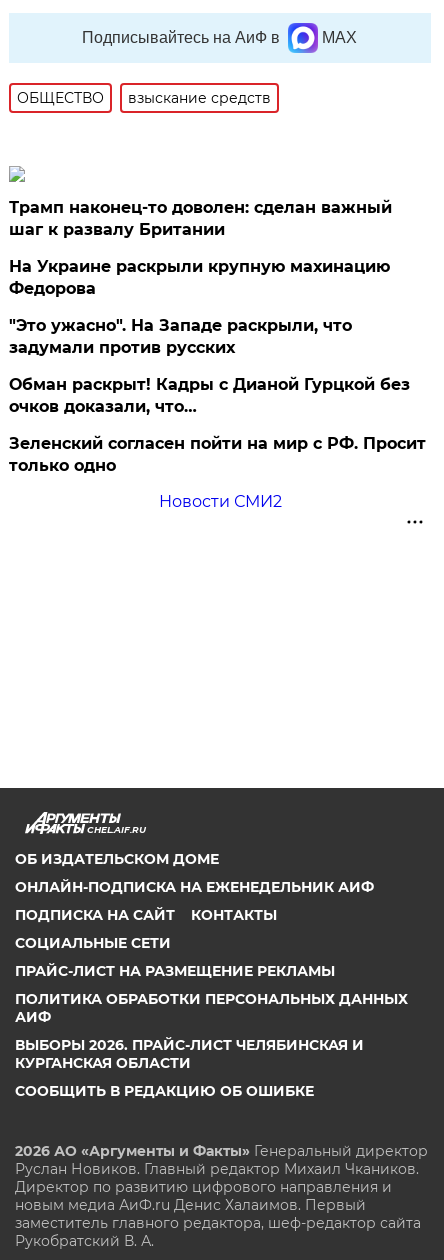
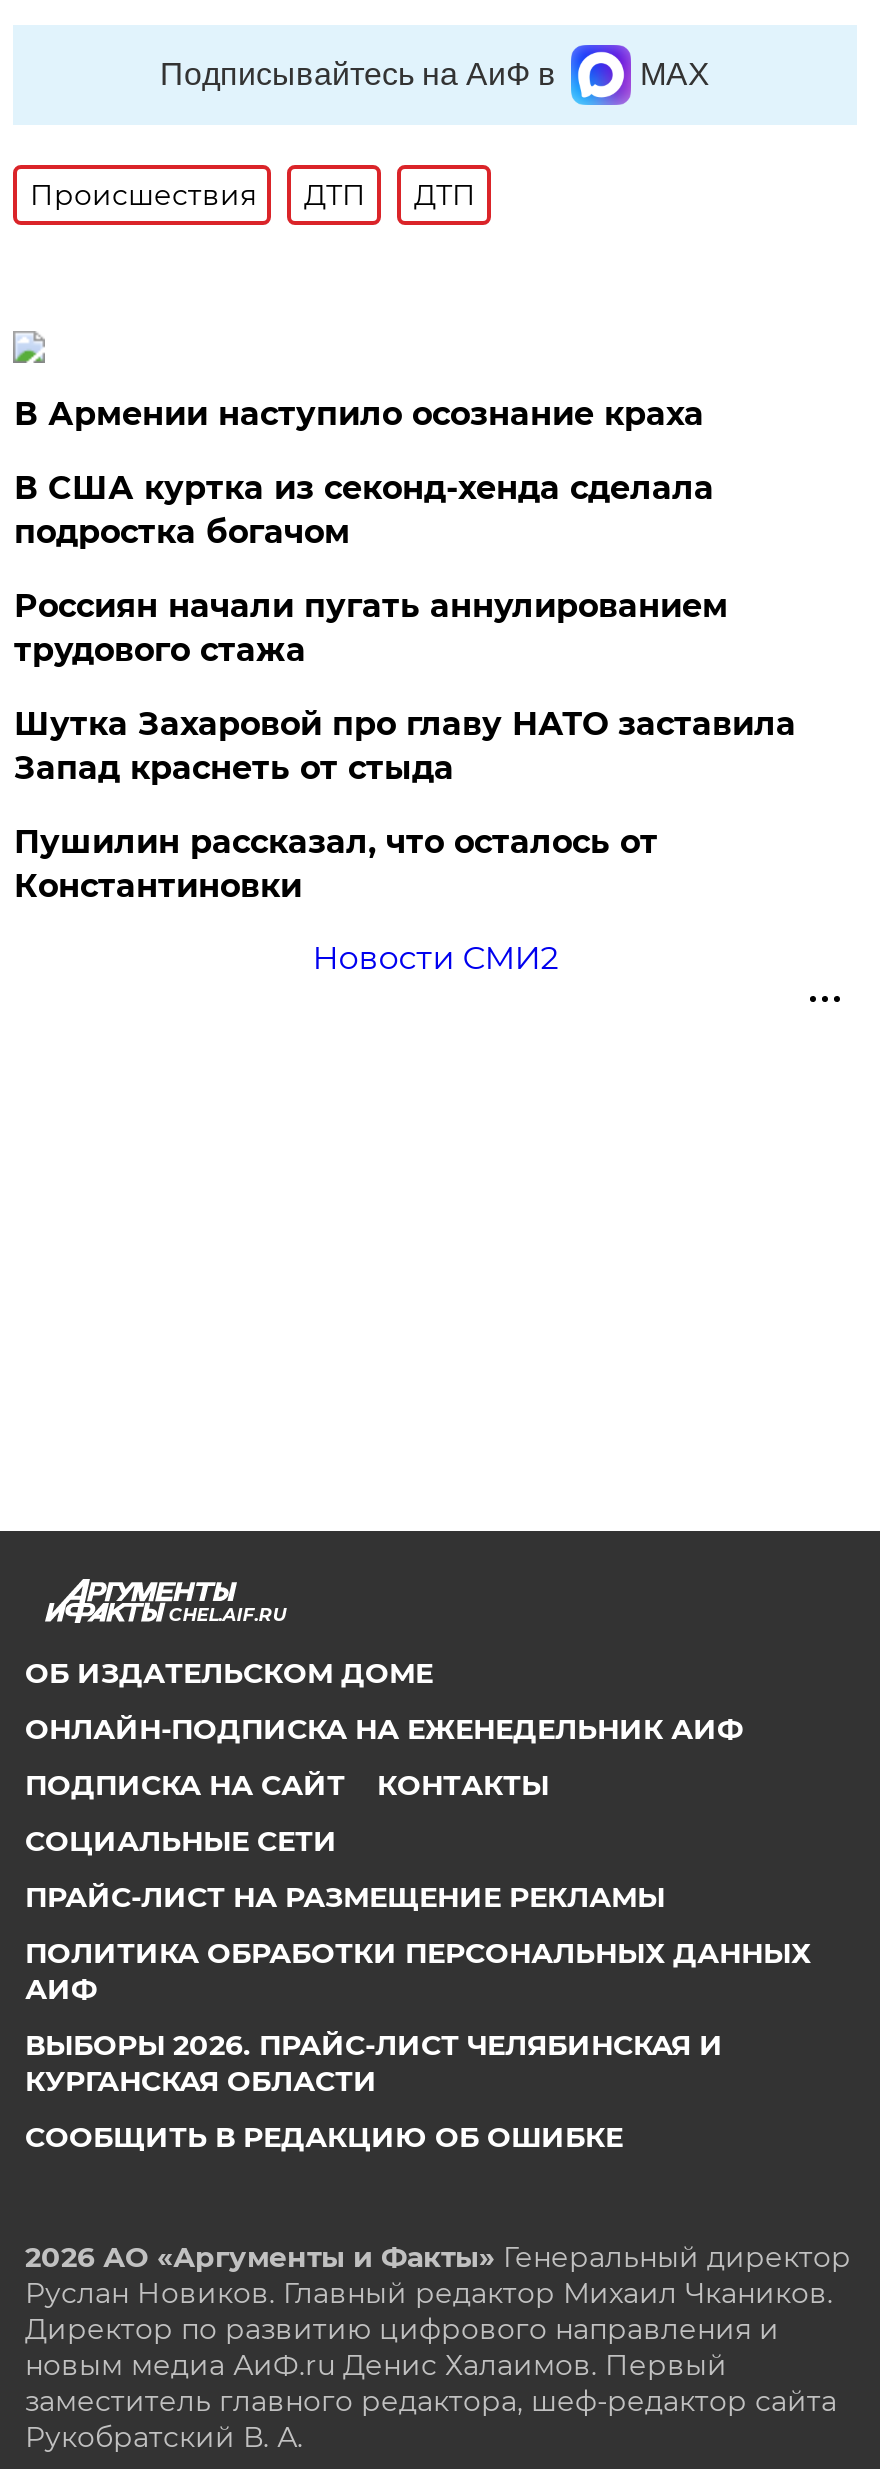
- ОБЩЕСТВО
- взыскание средств
+ Происшествия
+ ДТП
+ ДТП

- Трамп наконец-то доволен: сделан важный
- шаг к развалу Британии
+ В Армении наступило осознание краха

- На Украине раскрыли крупную махинацию
- Федорова
+ В США куртка из секонд-хенда сделала
+ подростка богачом

- "Это ужасно". На Западе раскрыли, что
- задумали против русских
+ Россиян начали пугать аннулированием
+ трудового стажа

- Обман раскрыт! Кадры с Дианой Гурцкой без
- очков доказали, что…
+ Шутка Захаровой про главу НАТО заставила
+ Запад краснеть от стыда

- Зеленский согласен пойти на мир с РФ. Просит
- только одно
+ Пушилин рассказал, что осталось от
+ Константиновки
